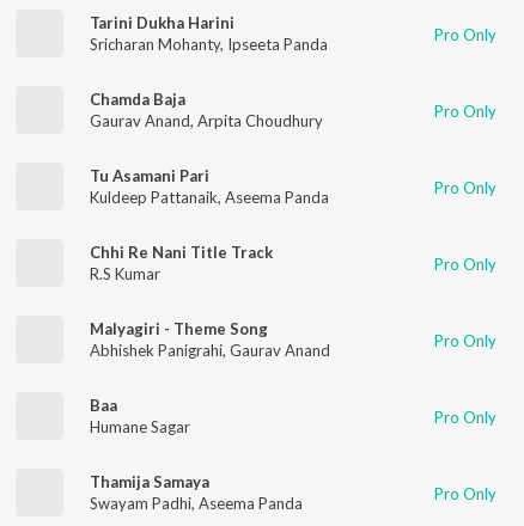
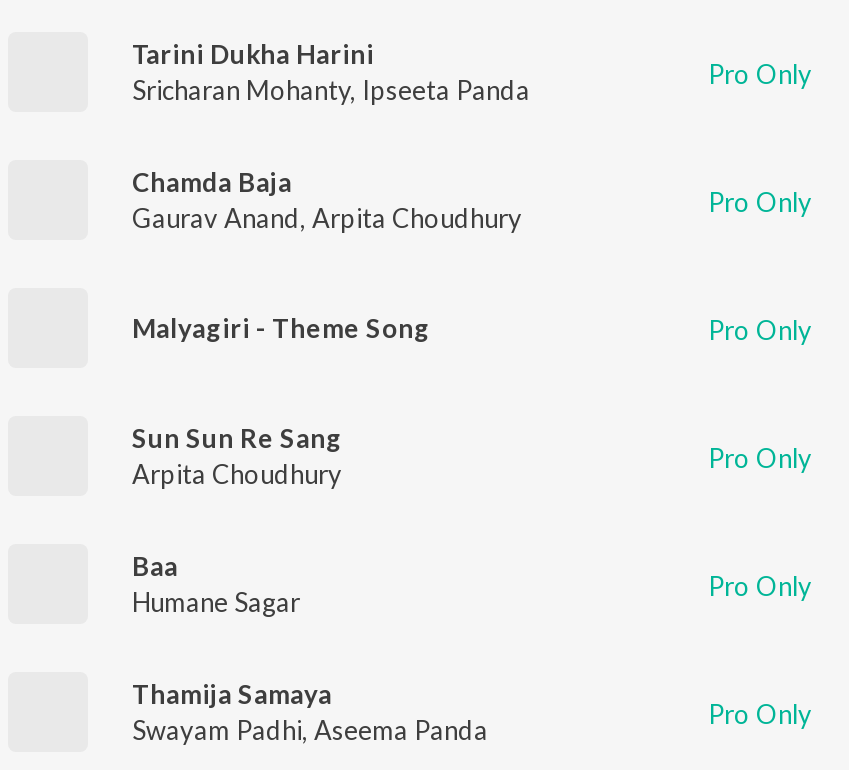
- Tu Asamani Pari
- Kuldeep Pattanaik, Aseema Panda

- Chhi Re Nani Title Track
- R.S Kumar
- Pro Only
- Abhishek Panigrahi, Gaurav Anand
+ Sun Sun Re Sang
+ Arpita Choudhury

moved up: Malyagiri - Theme Song
